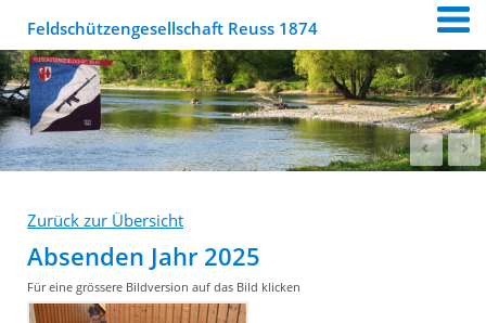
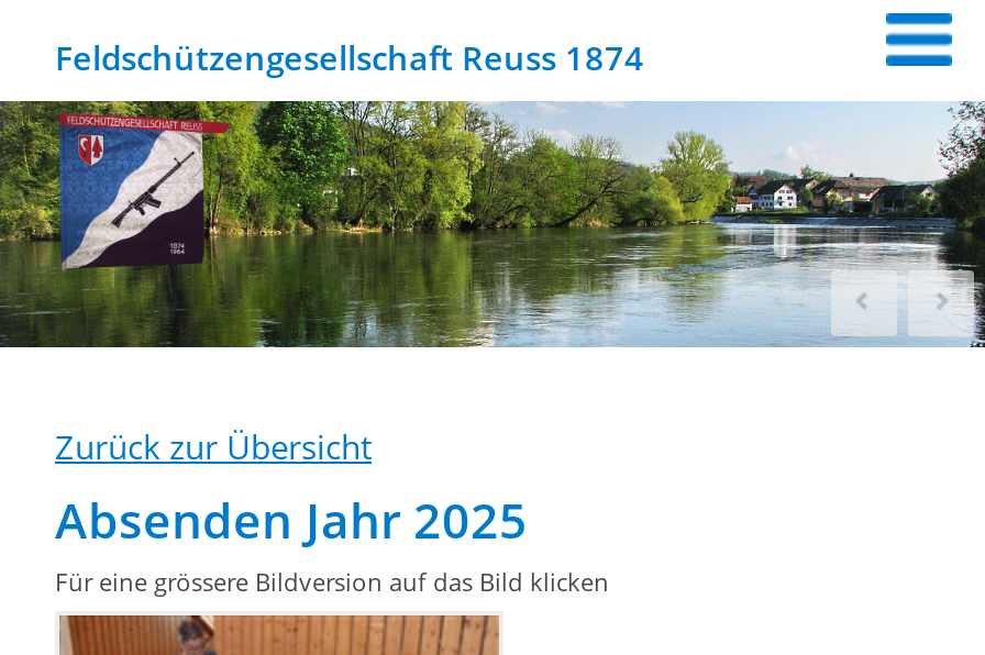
- [image]
+ [image]
